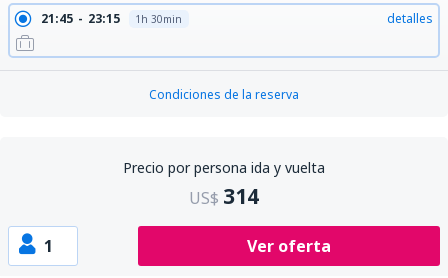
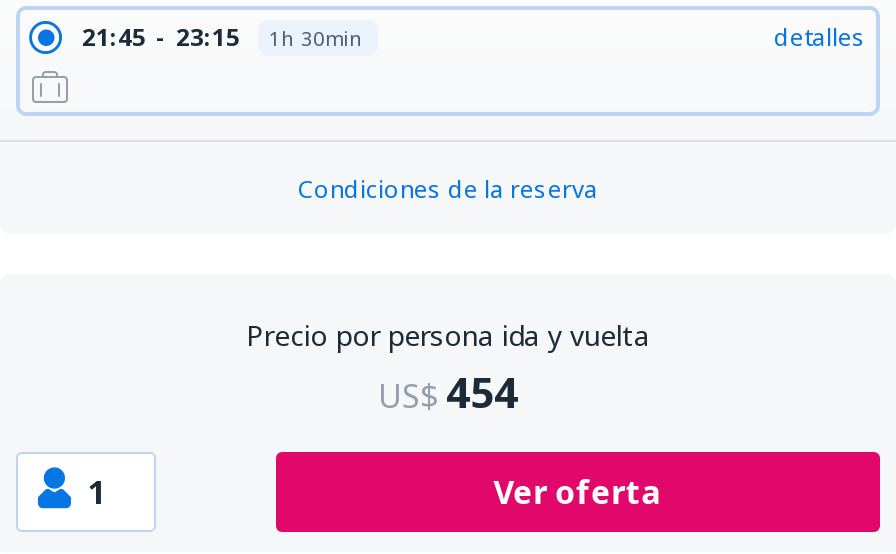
- US$ 314
+ US$ 454
